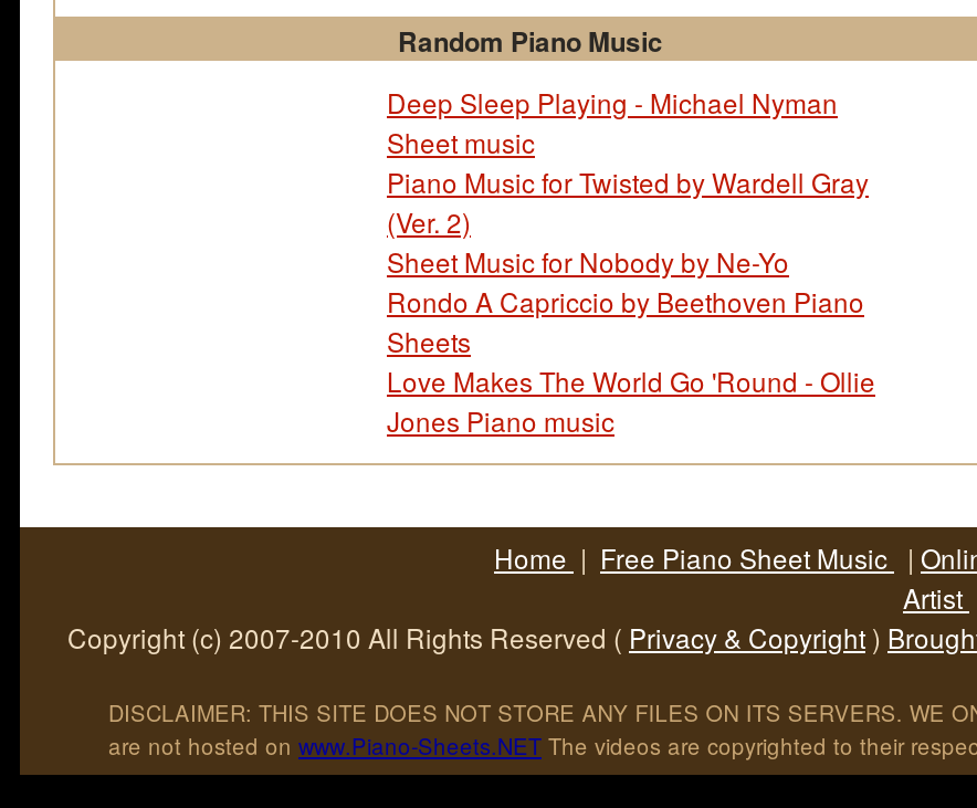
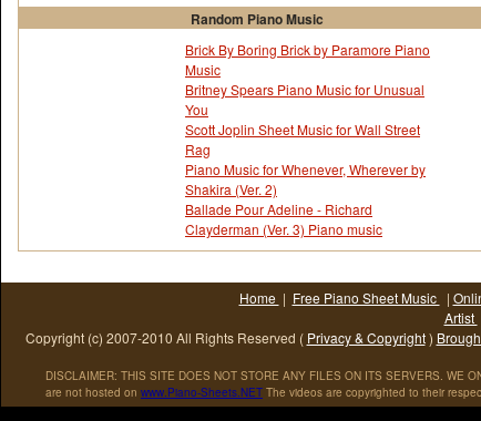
- Deep Sleep Playing - Michael Nyman
- Sheet music
- Piano Music for Twisted by Wardell Gray
- (Ver. 2)
- Sheet Music for Nobody by Ne-Yo
- Rondo A Capriccio by Beethoven Piano
- Sheets
- Love Makes The World Go 'Round - Ollie
- Jones Piano music
+ Brick By Boring Brick by Paramore Piano
+ Music
+ Britney Spears Piano Music for Unusual
+ You
+ Scott Joplin Sheet Music for Wall Street
+ Rag
+ Piano Music for Whenever, Wherever by
+ Shakira (Ver. 2)
+ Ballade Pour Adeline - Richard
+ Clayderman (Ver. 3) Piano music
